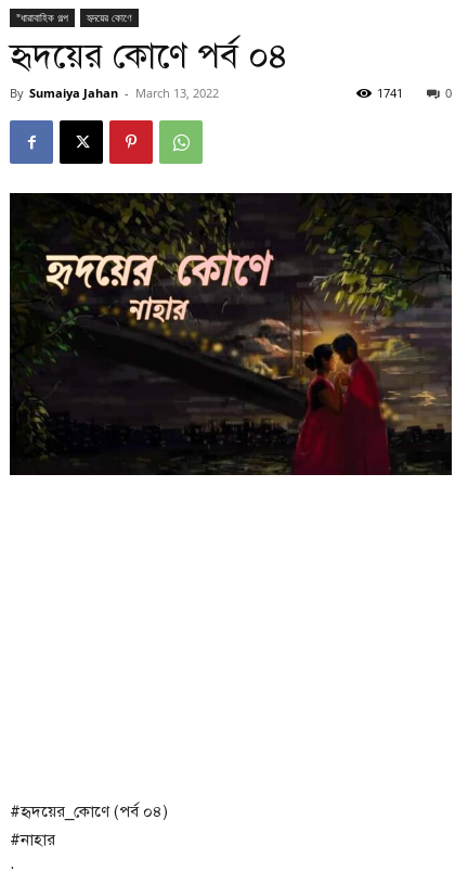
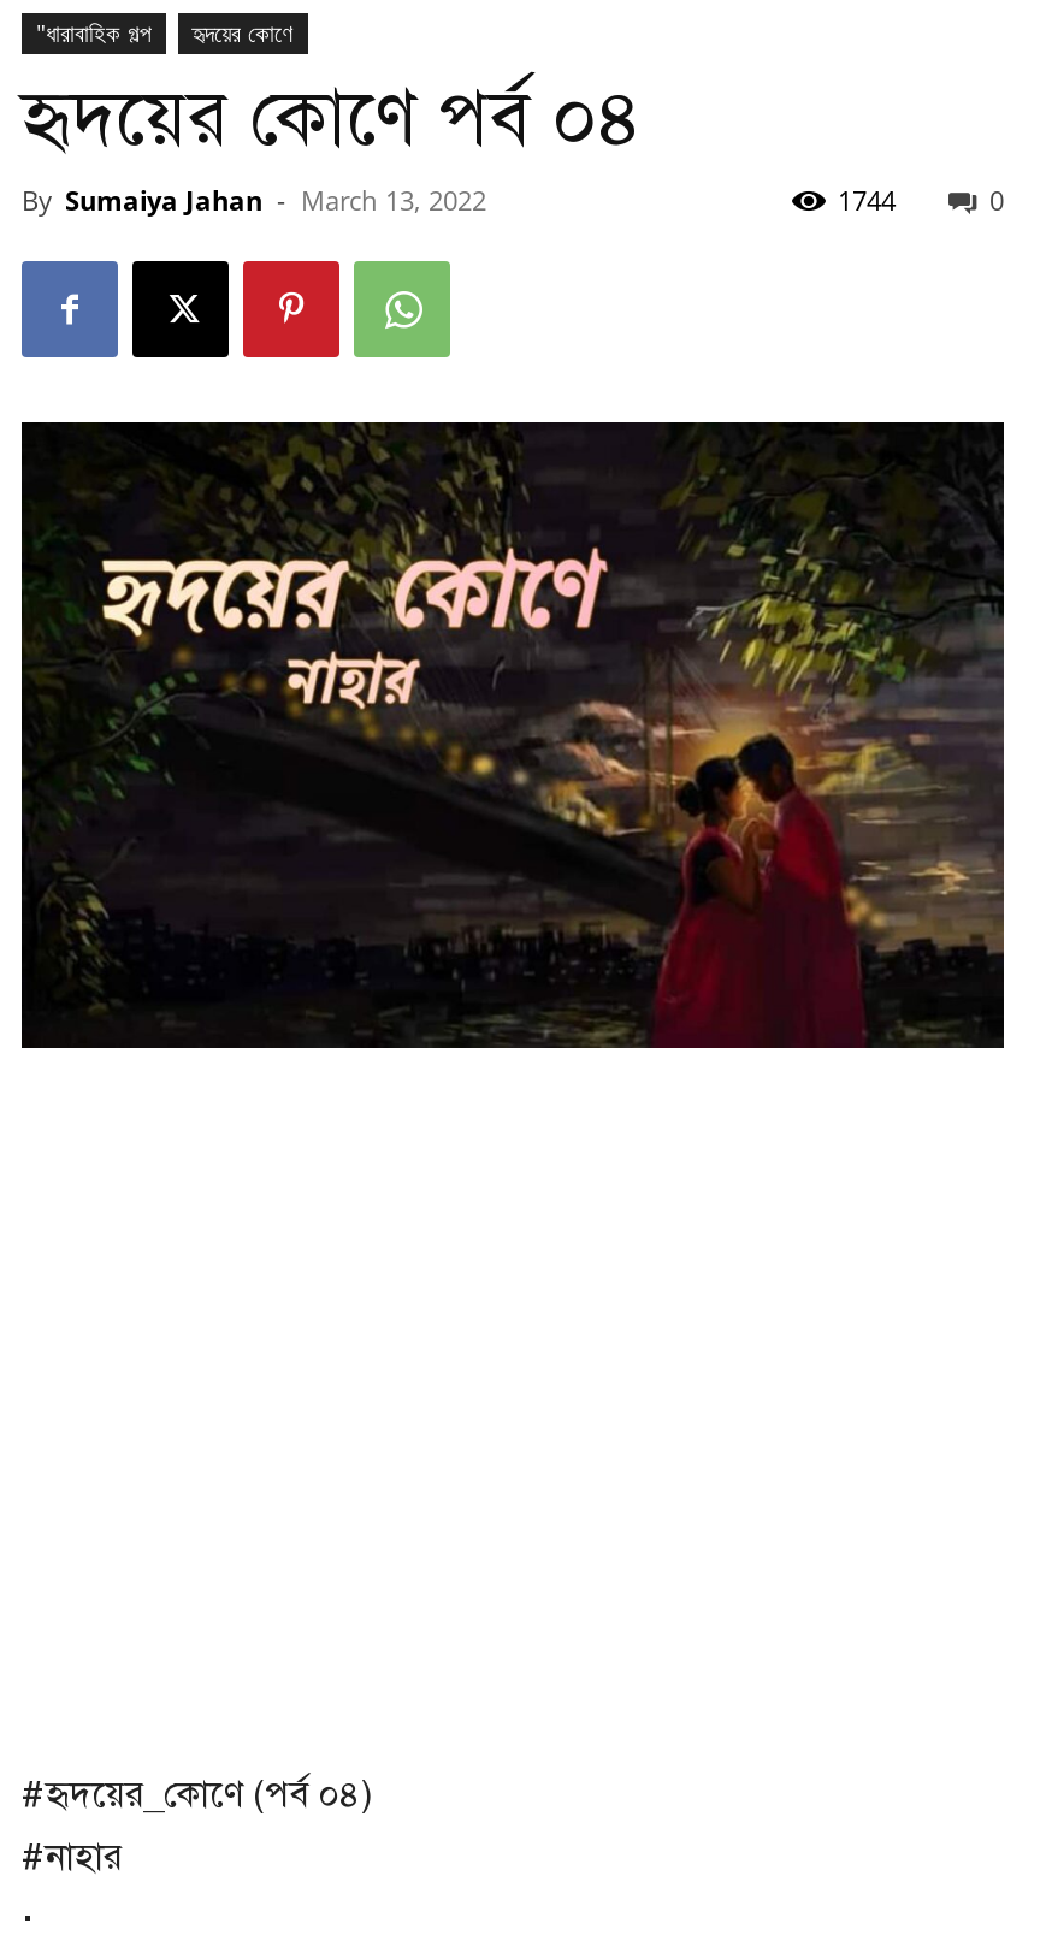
- 1741
+ 1744
